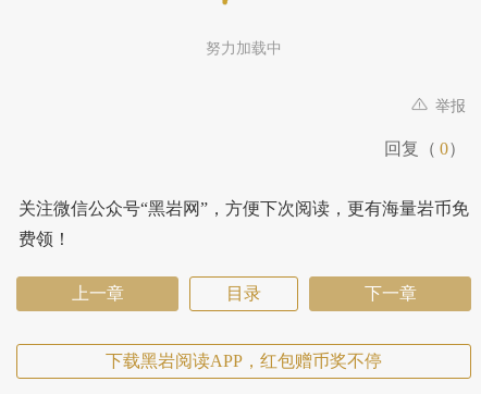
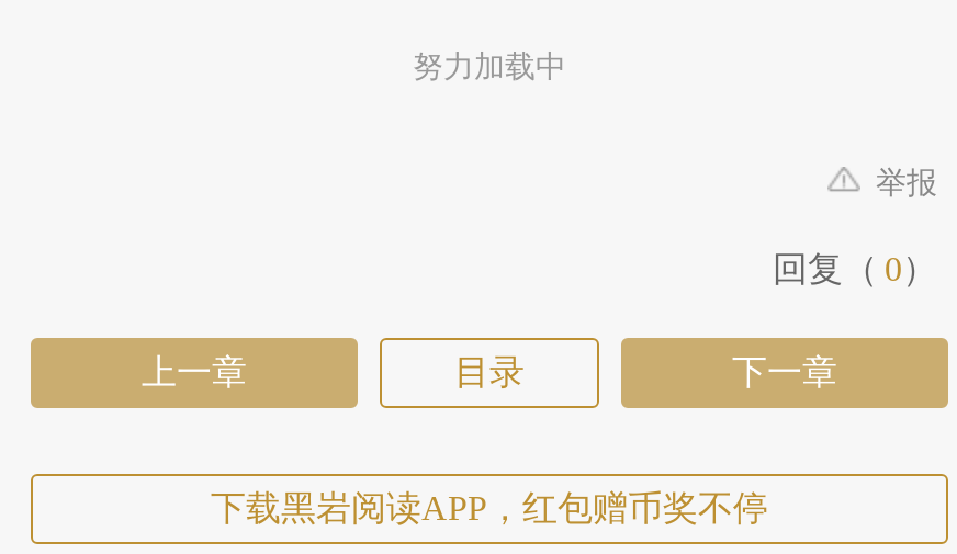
- 关注微信公众号“黑岩网”，方便下次阅读，更有海量岩币免
- 费领！
